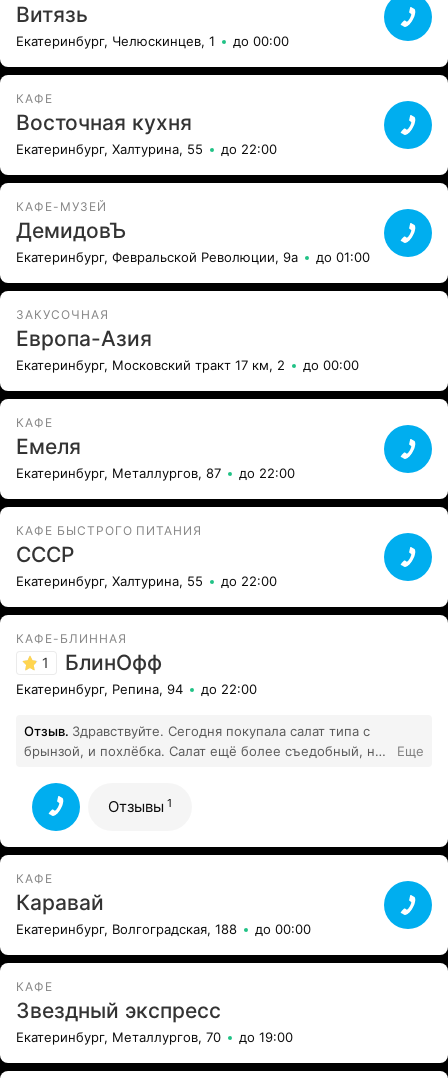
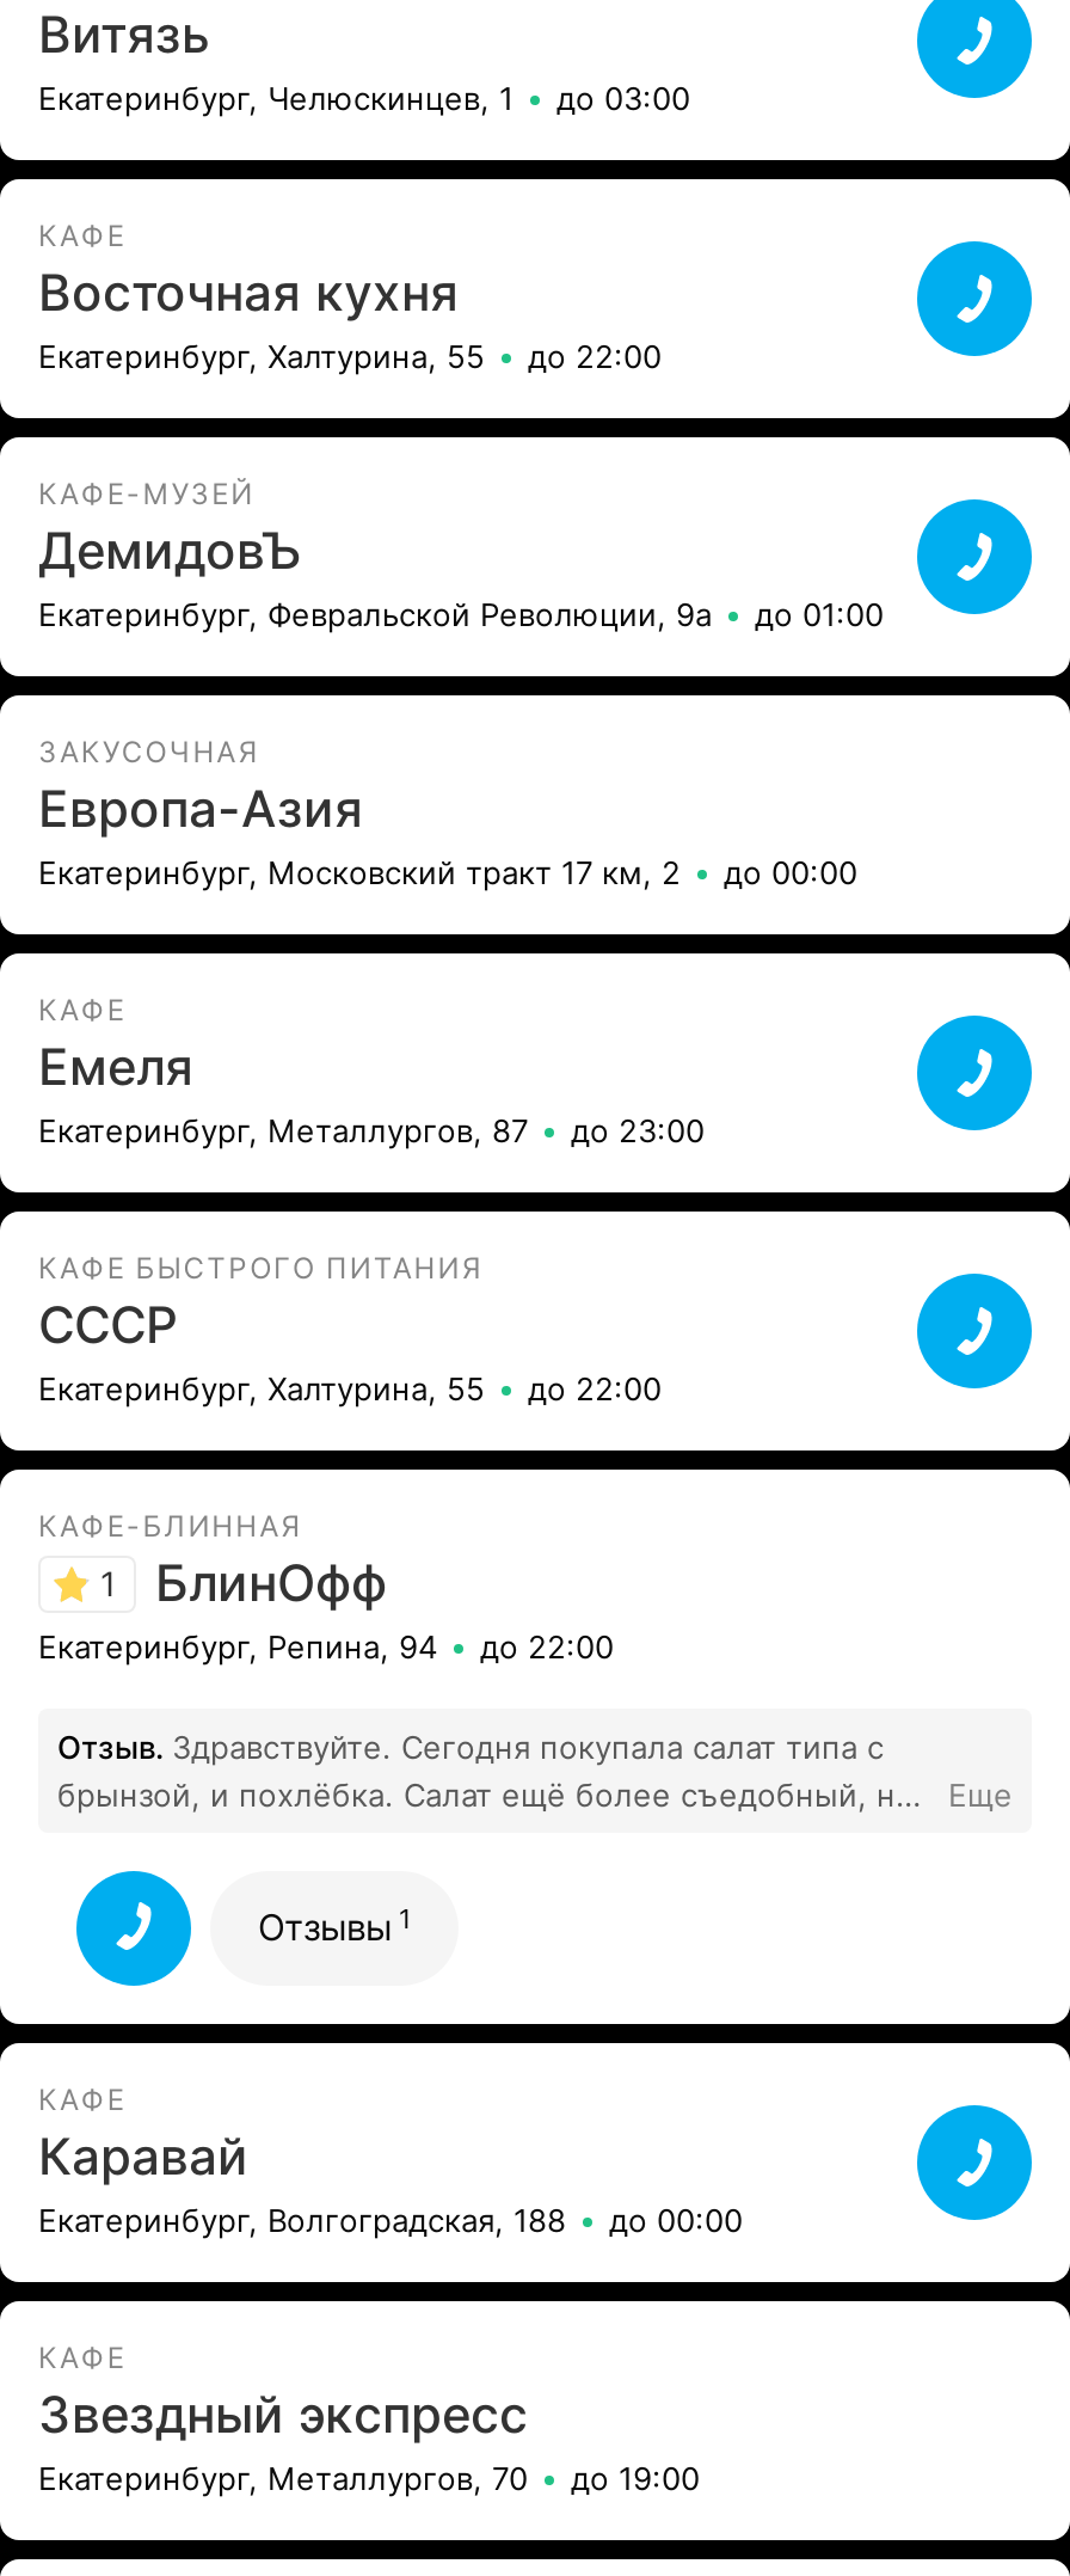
- Екатеринбург, Челюскинцев, 1 до 00:00
+ Екатеринбург, Челюскинцев, 1 до 03:00

- Екатеринбург, Металлургов, 87 до 22:00
+ Екатеринбург, Металлургов, 87 до 23:00
